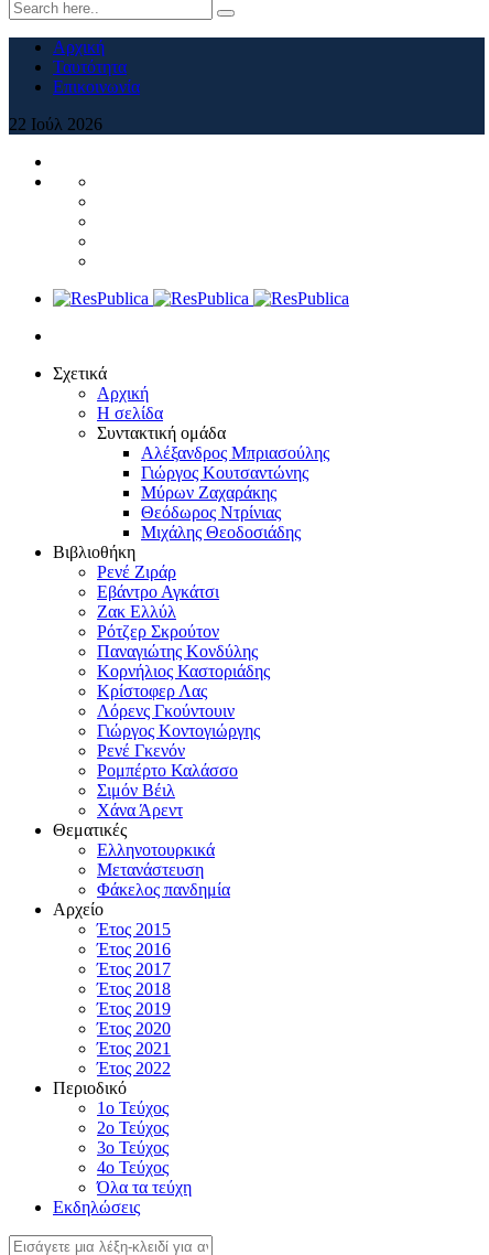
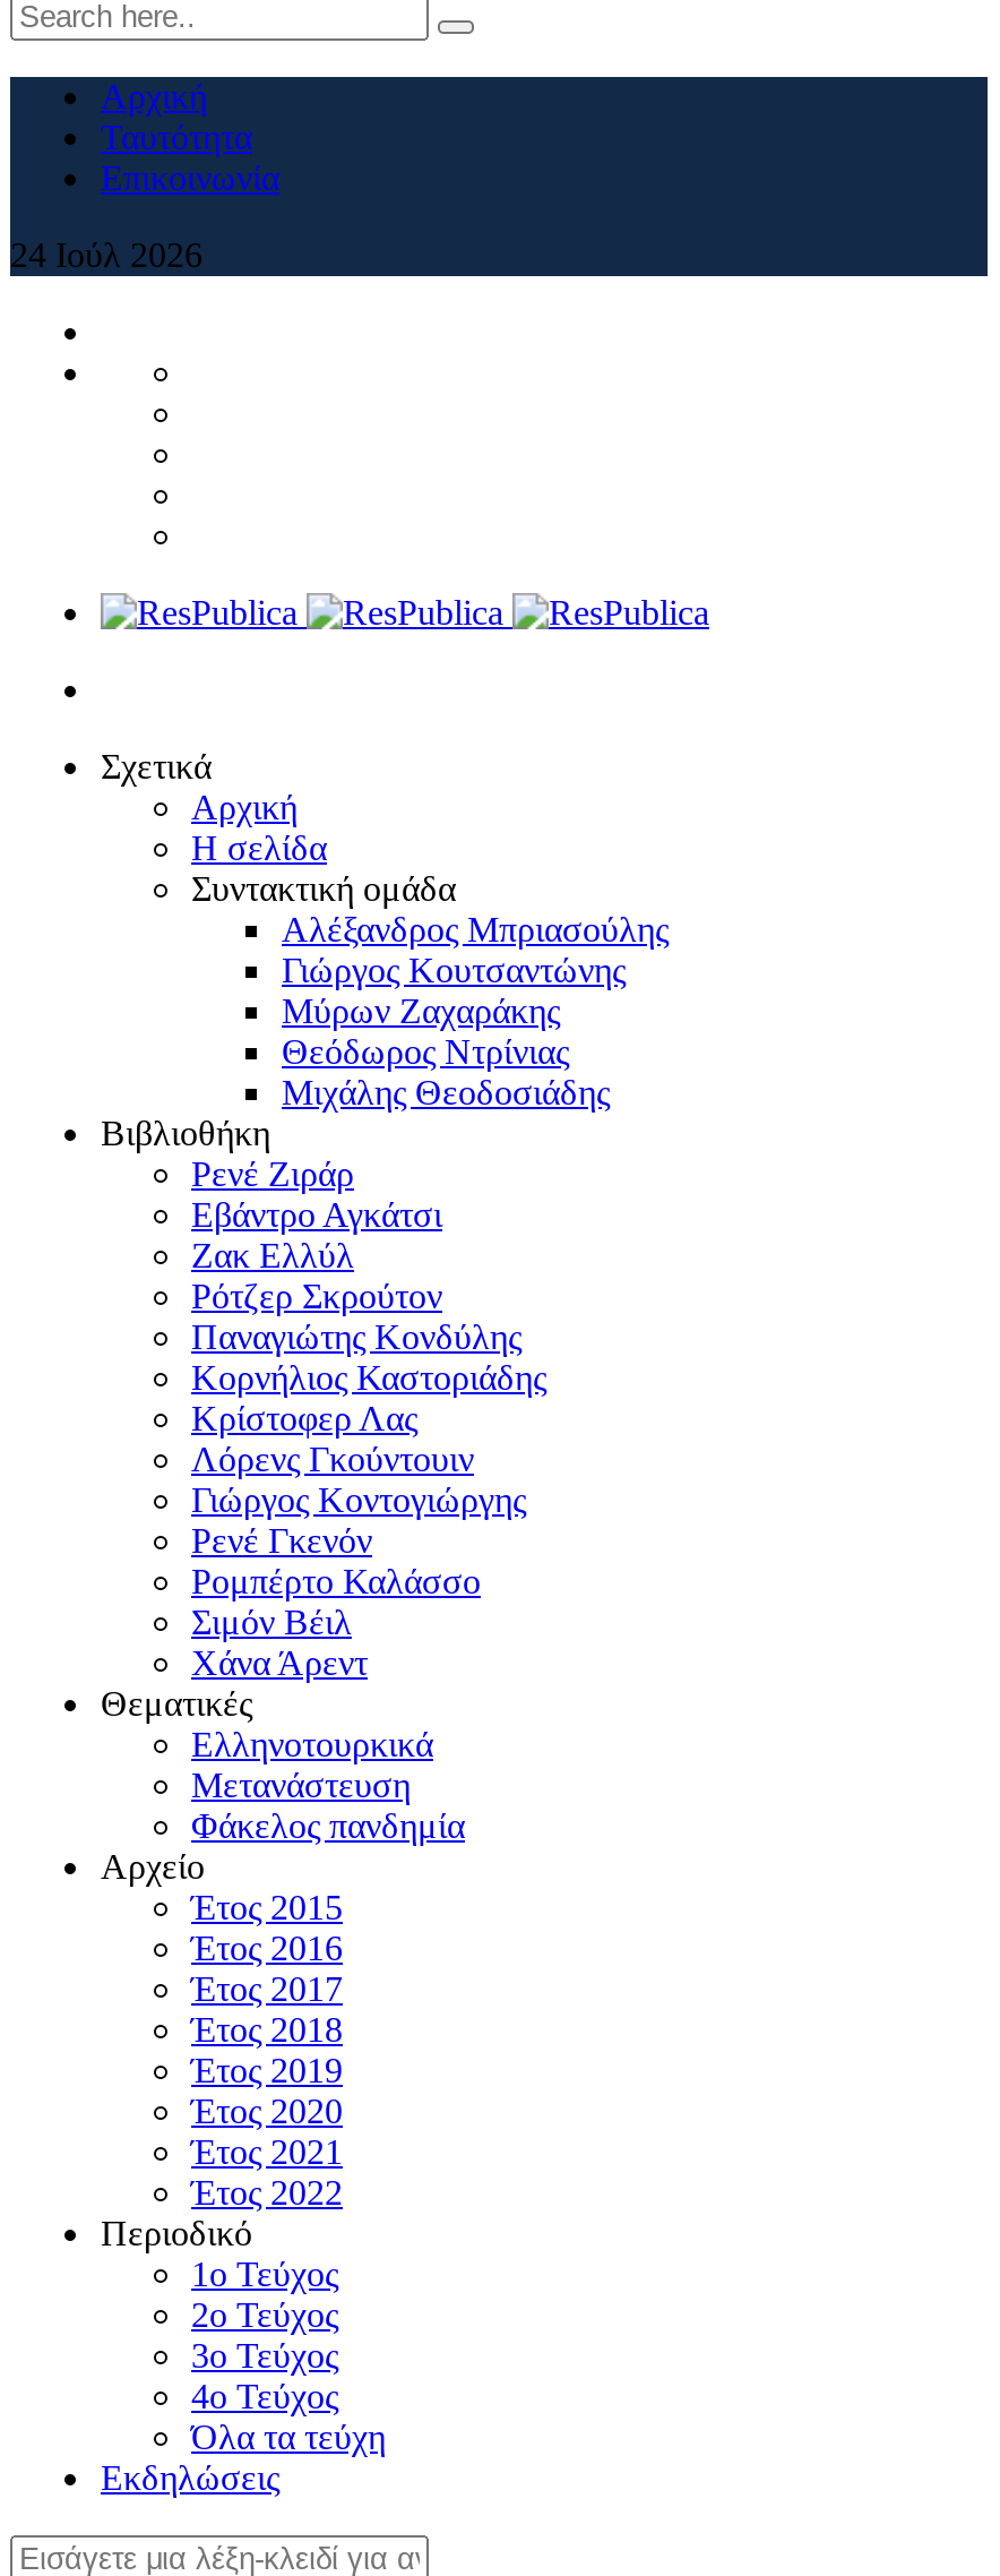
- 22 Ιούλ 2026
+ 24 Ιούλ 2026
